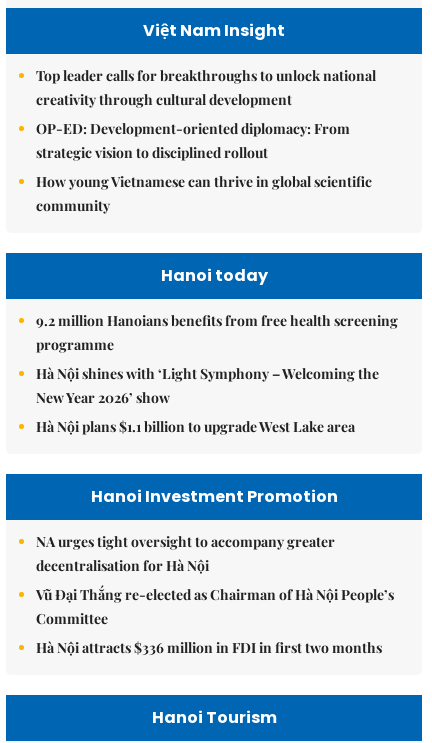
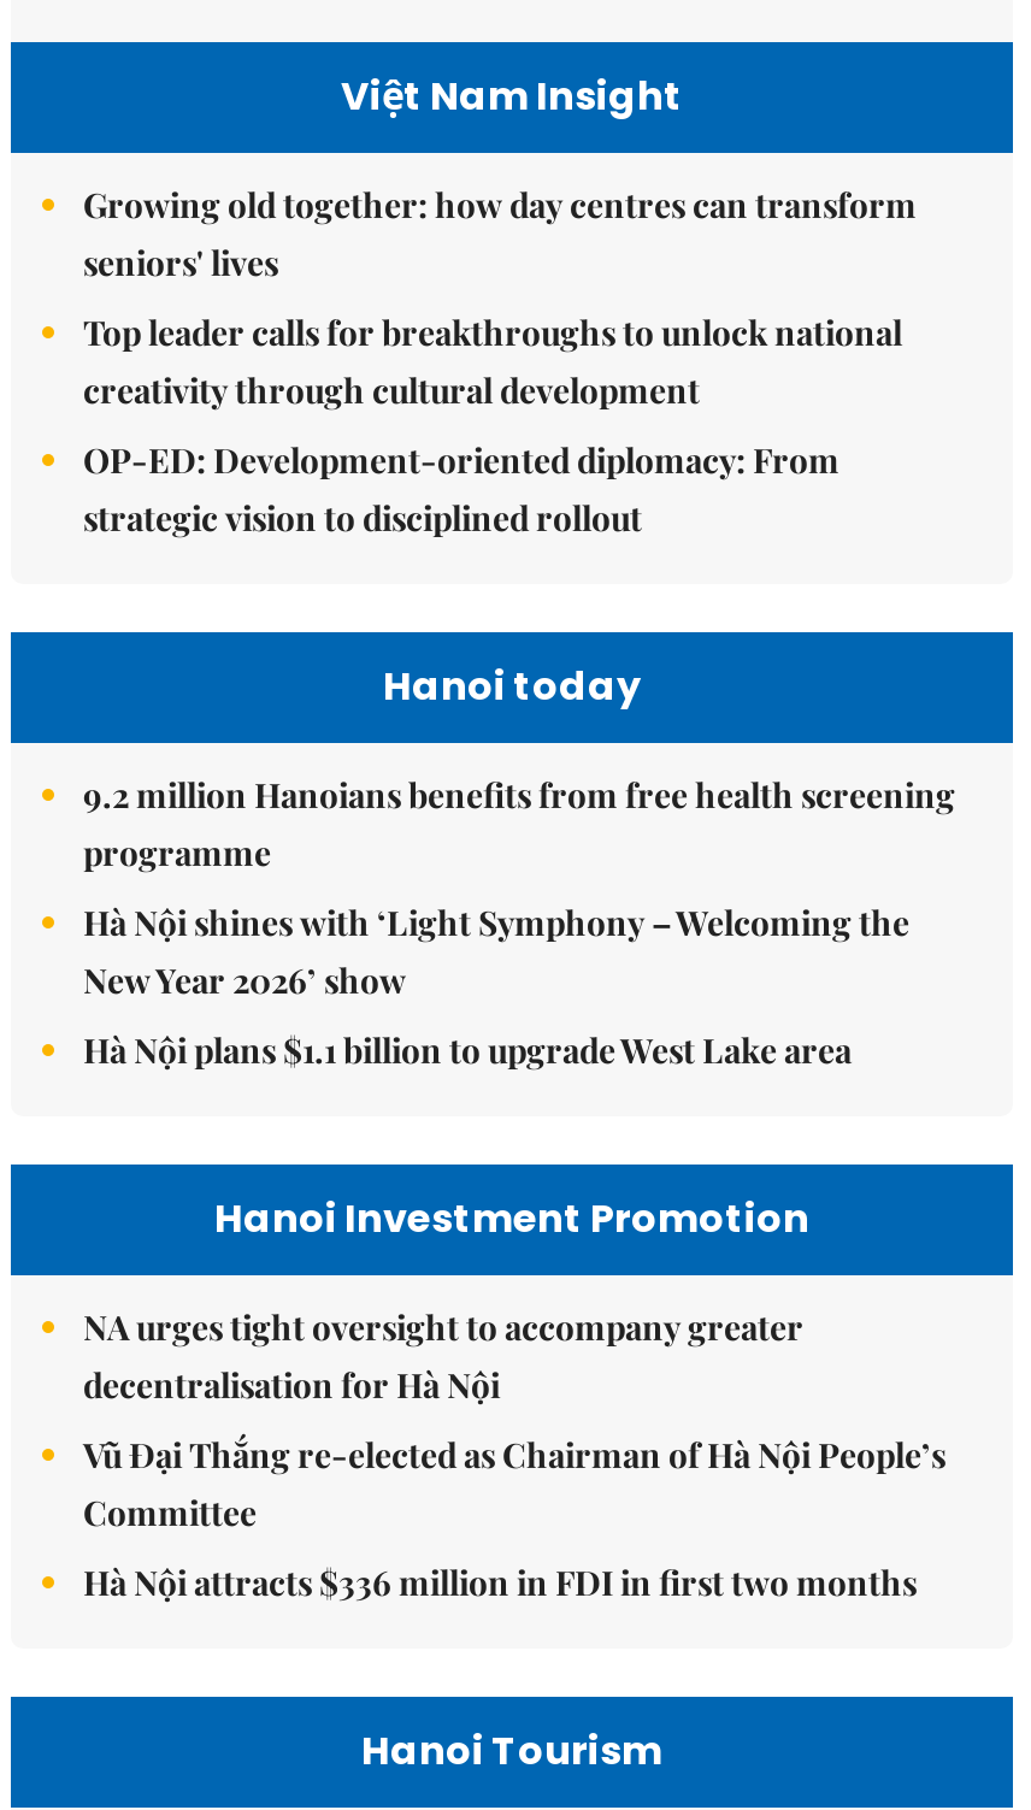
+ Growing old together: how day centres can transform
+ seniors' lives

moved down: Top leader calls for breakthroughs to unlock national | creativity through cultural development | OP-ED: Development-oriented diplomacy: From | strategic vision to disciplined rollout

- How young Vietnamese can thrive in global scientific
- community
